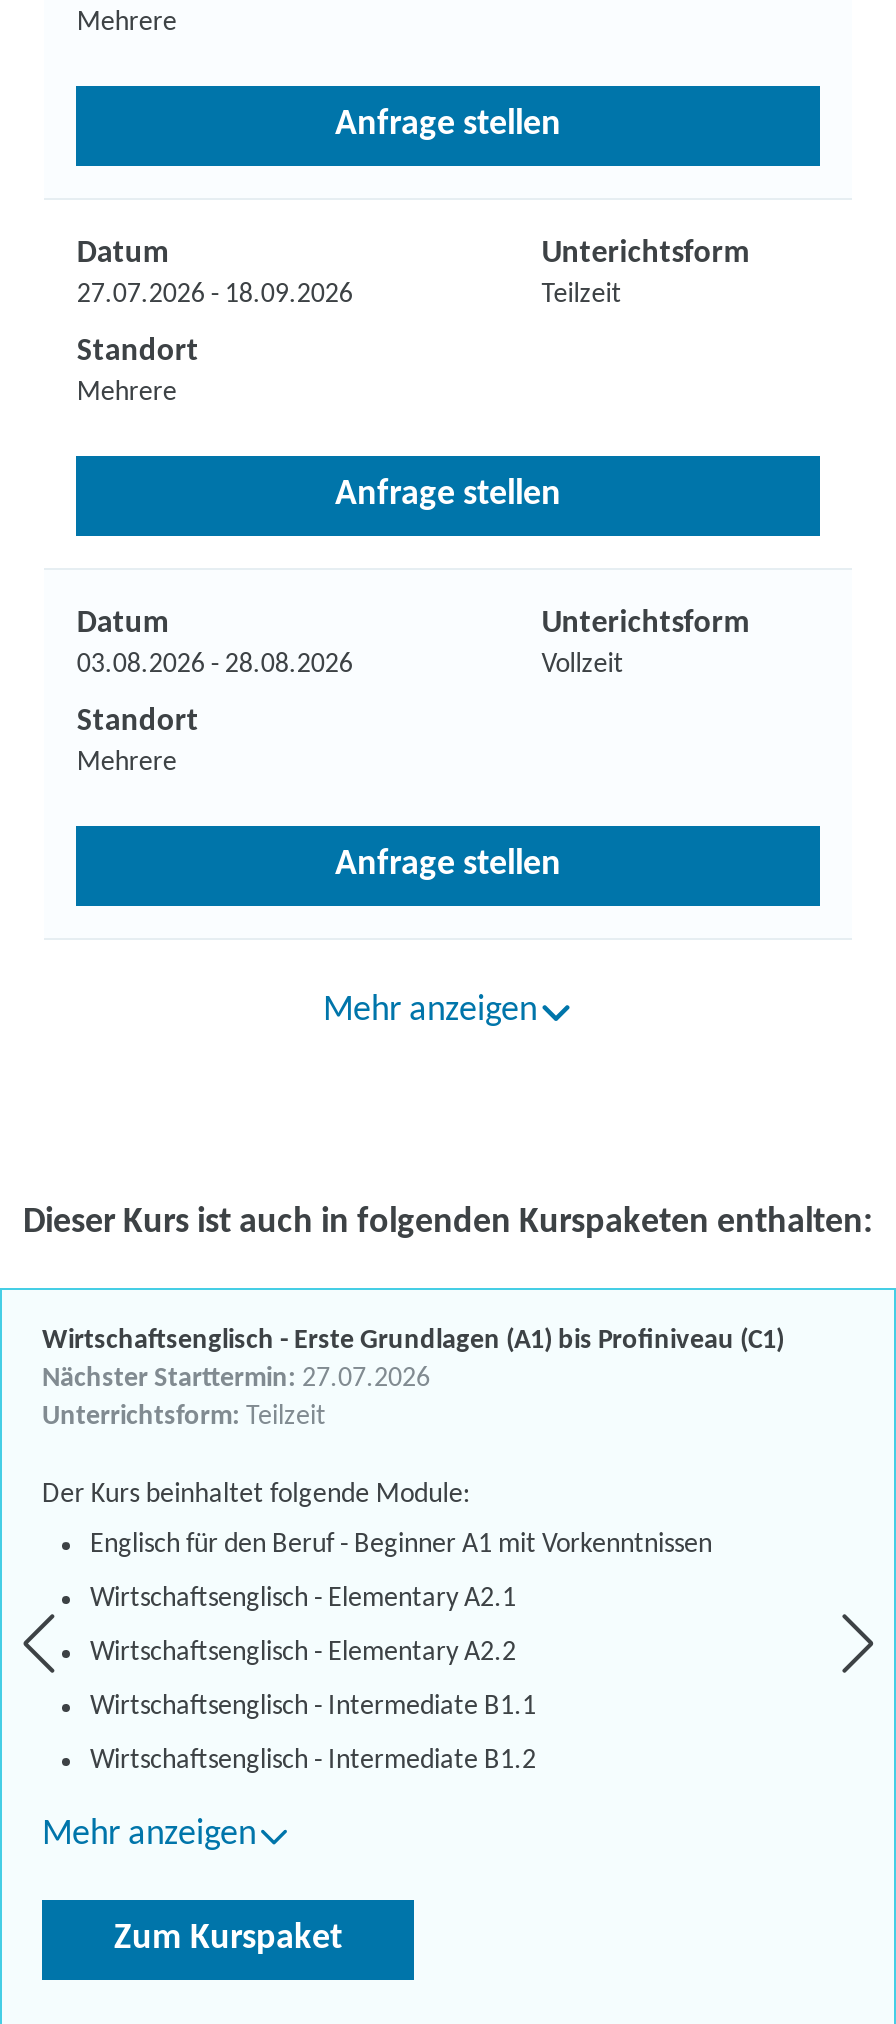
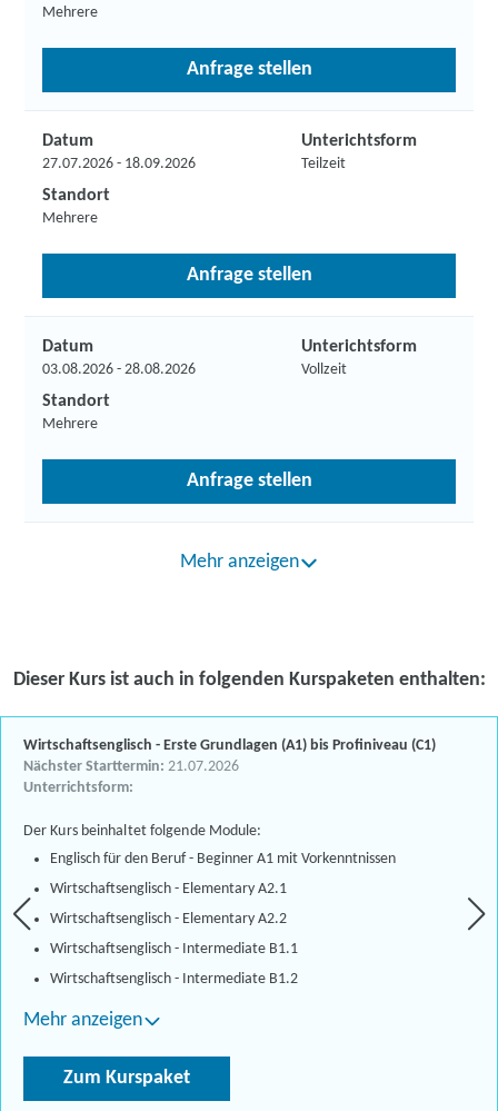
- Nächster Starttermin: 27.07.2026
- Unterrichtsform: Teilzeit
+ Nächster Starttermin: 21.07.2026
+ Unterrichtsform:
